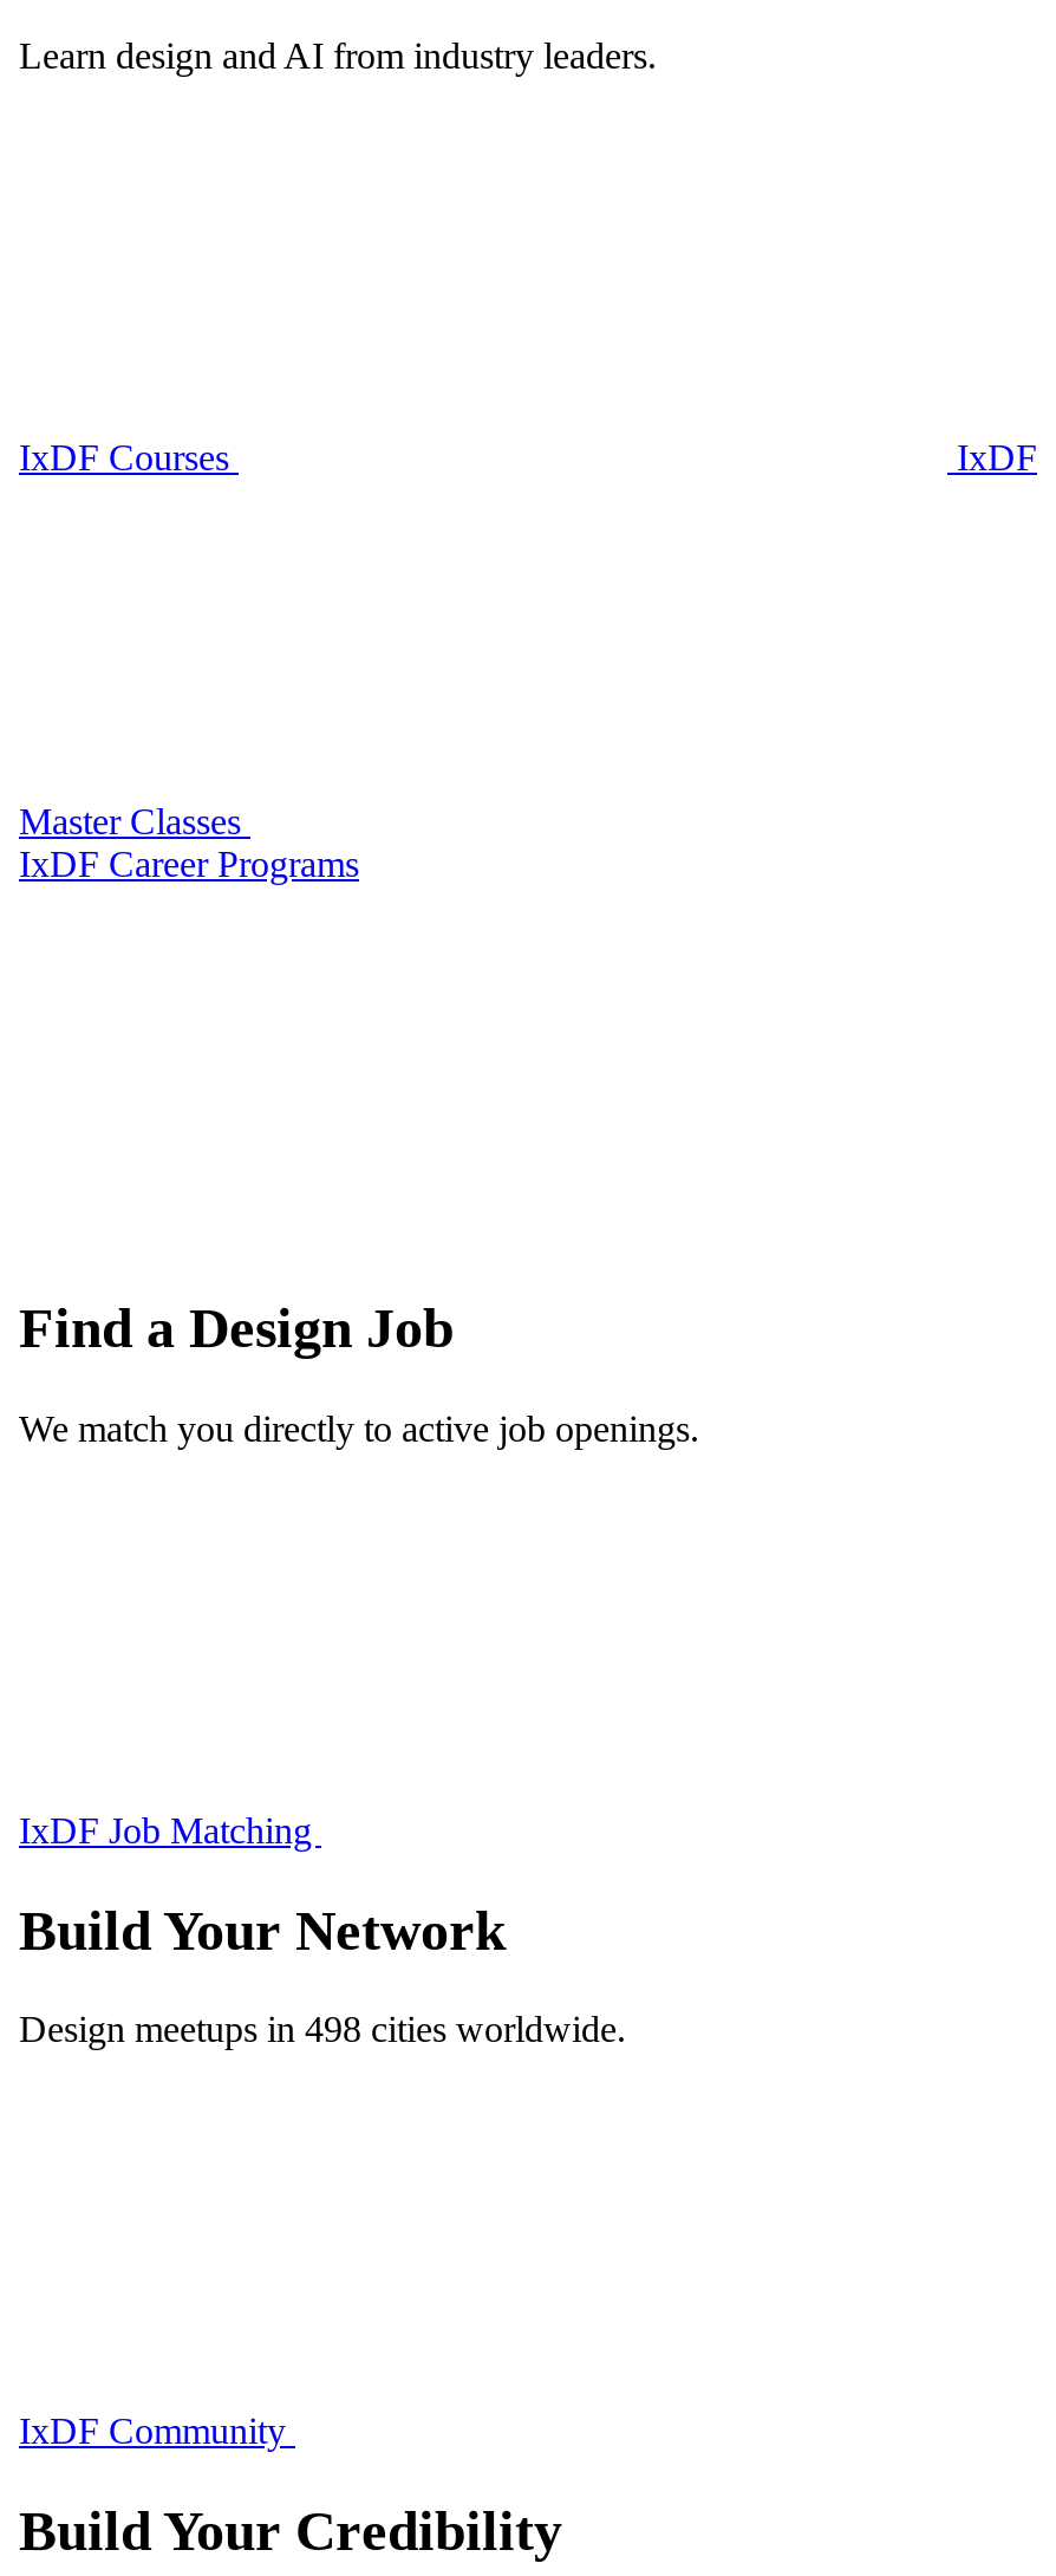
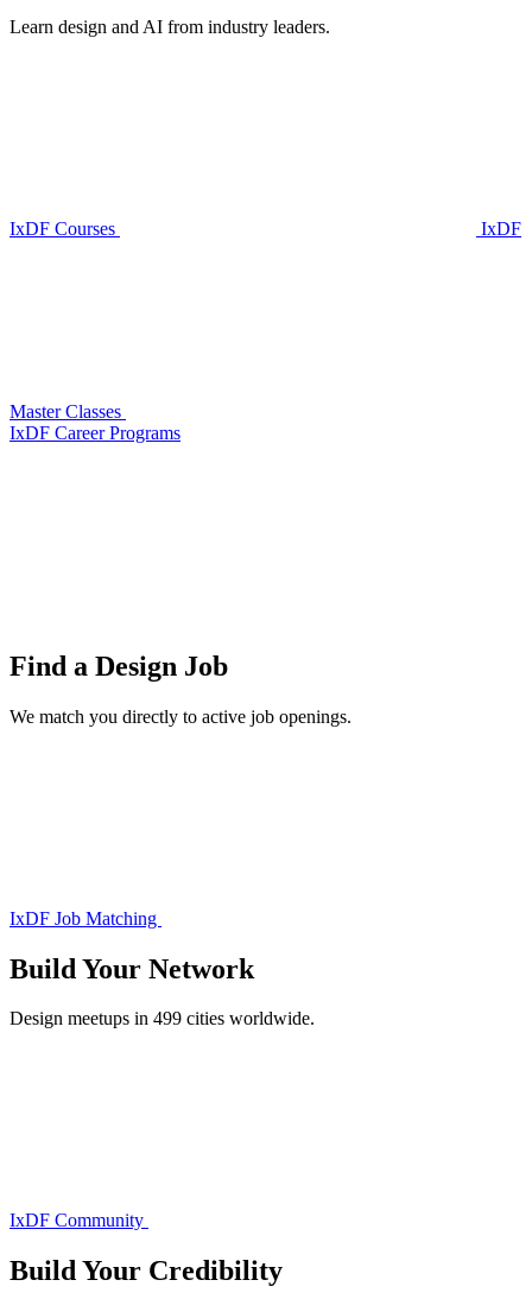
- Design meetups in 498 cities worldwide.
+ Design meetups in 499 cities worldwide.
